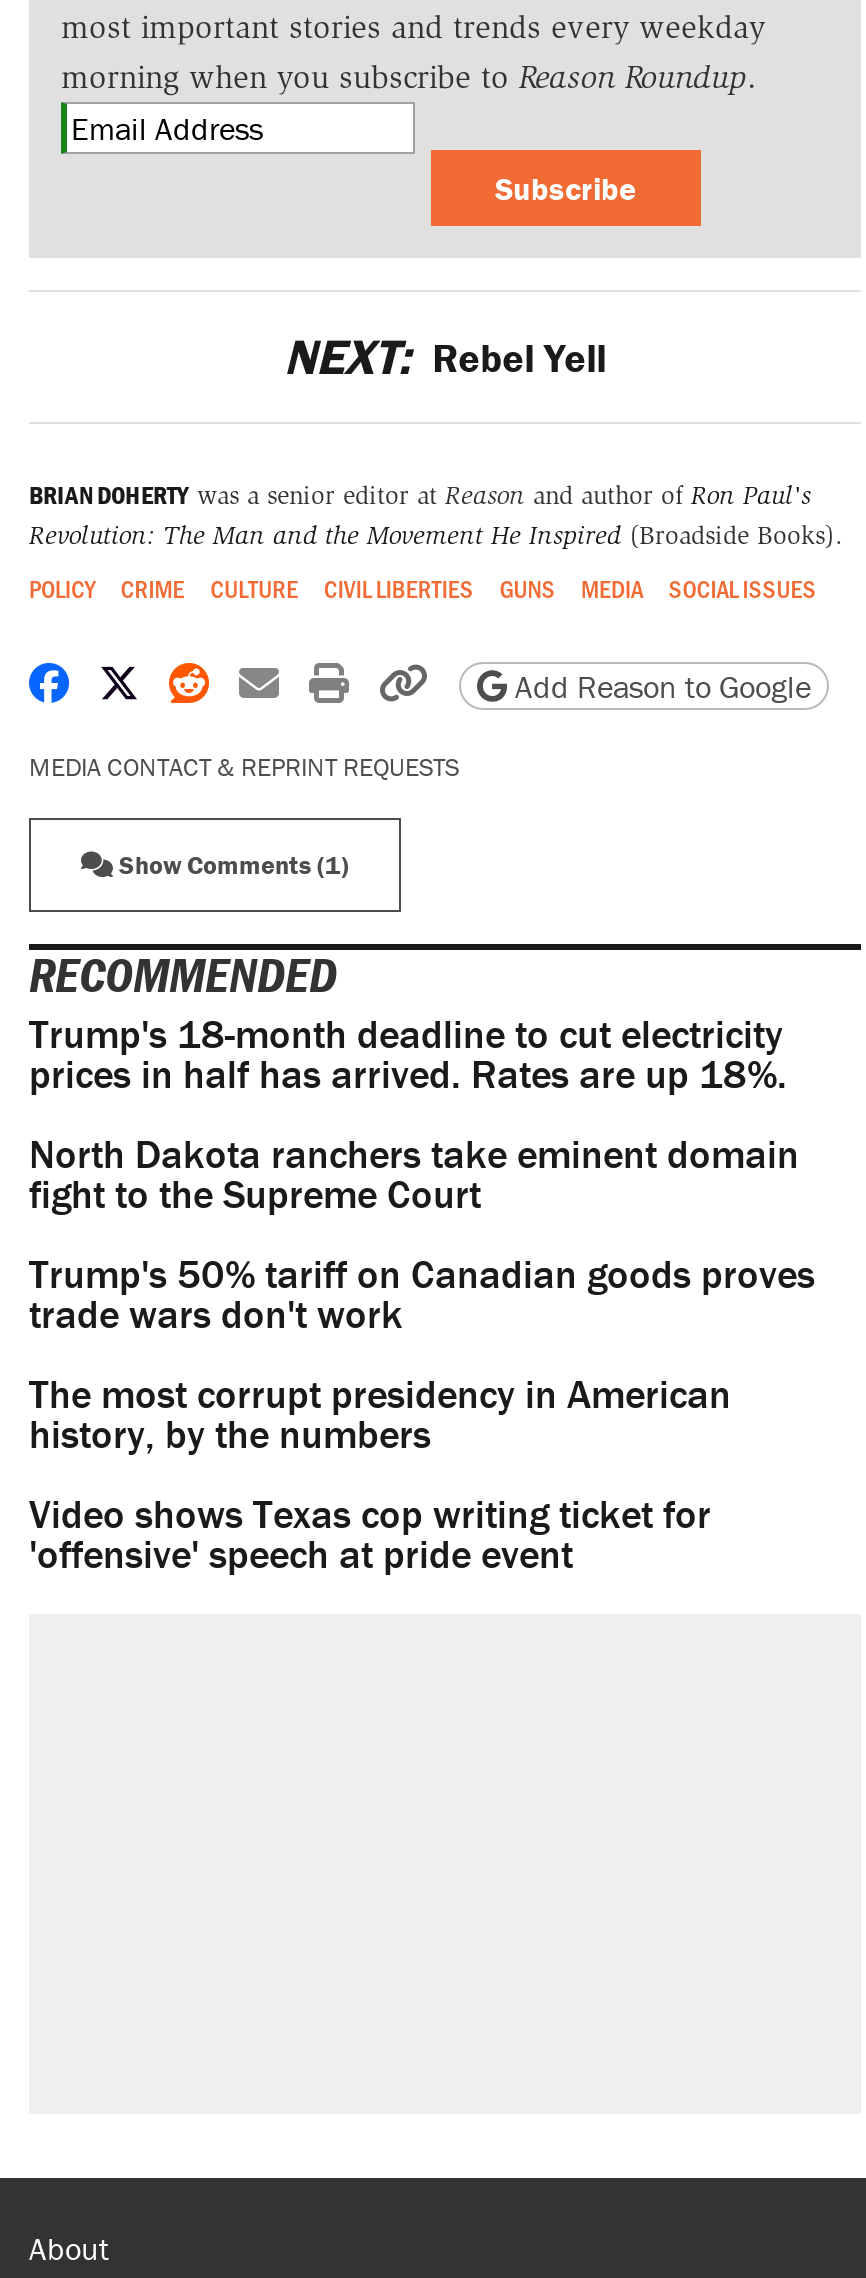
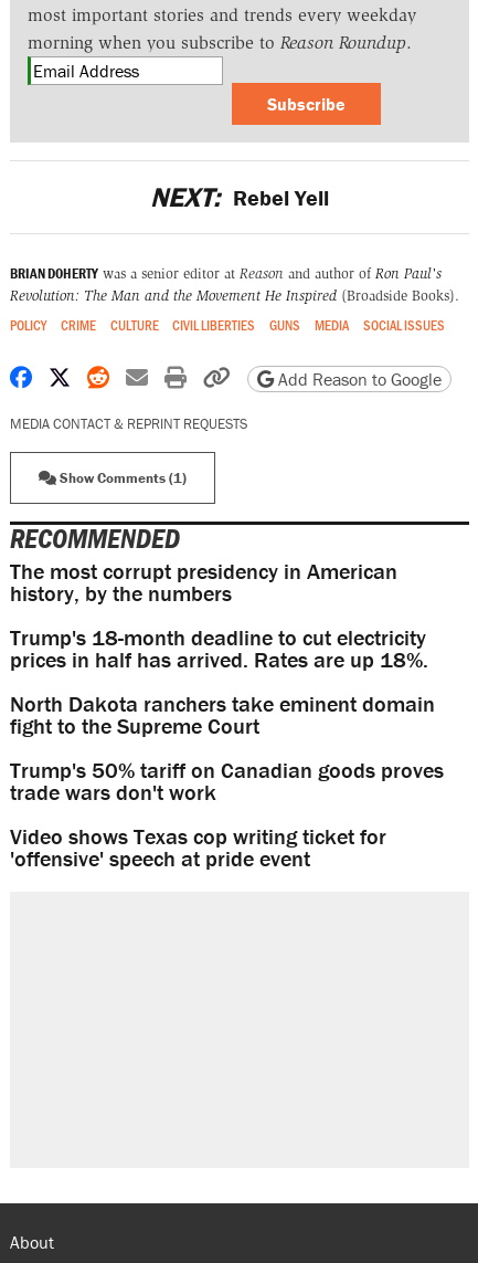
moved down: Trump's 18-month deadline to cut electricity | prices in half has arrived. Rates are up 18%. | North Dakota ranchers take eminent domain | fight to the Supreme Court | Trump's 50% tariff on Canadian goods proves | trade wars don't work

moved up: The most corrupt presidency in American | history, by the numbers
